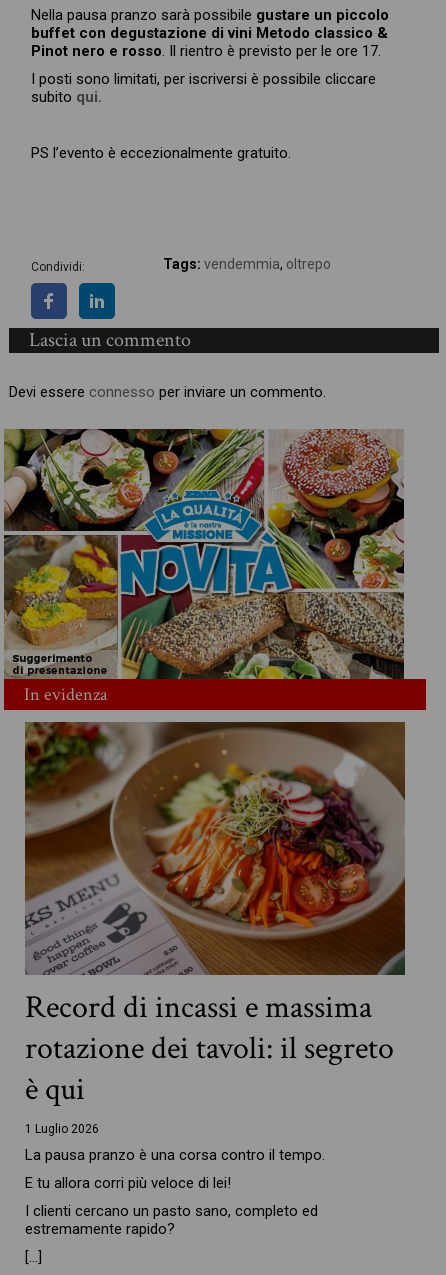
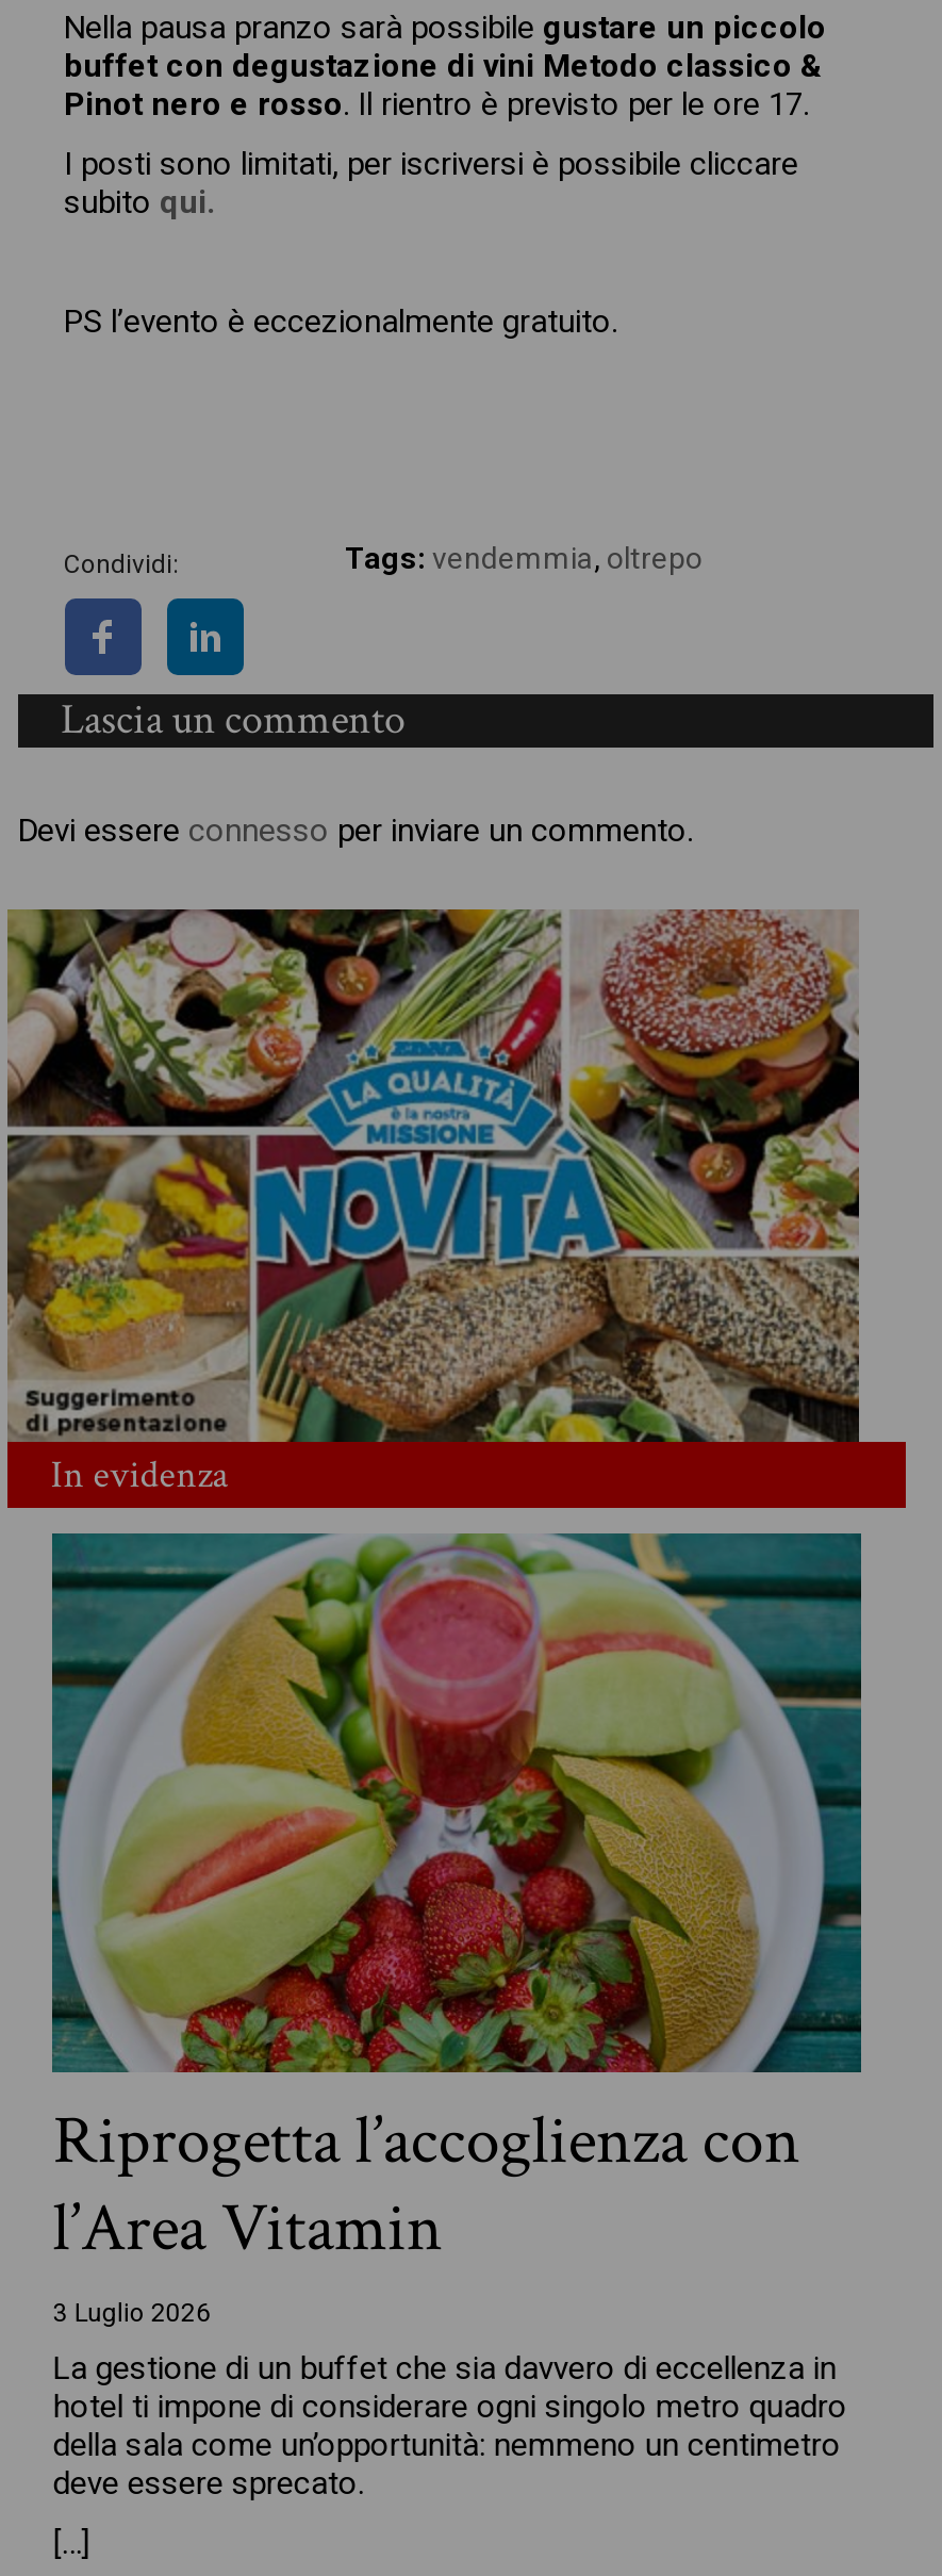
- [image]
- Record di incassi e massima
- rotazione dei tavoli: il segreto
- è qui
- 1 Luglio 2026
- La pausa pranzo è una corsa contro il tempo.
- E tu allora corri più veloce di lei!
- I clienti cercano un pasto sano, completo ed
- estremamente rapido?
+ [image]
+ Riprogetta l’accoglienza con
+ l’Area Vitamin
+ 3 Luglio 2026
+ La gestione di un buffet che sia davvero di eccellenza in
+ hotel ti impone di considerare ogni singolo metro quadro
+ della sala come un’opportunità: nemmeno un centimetro
+ deve essere sprecato.
